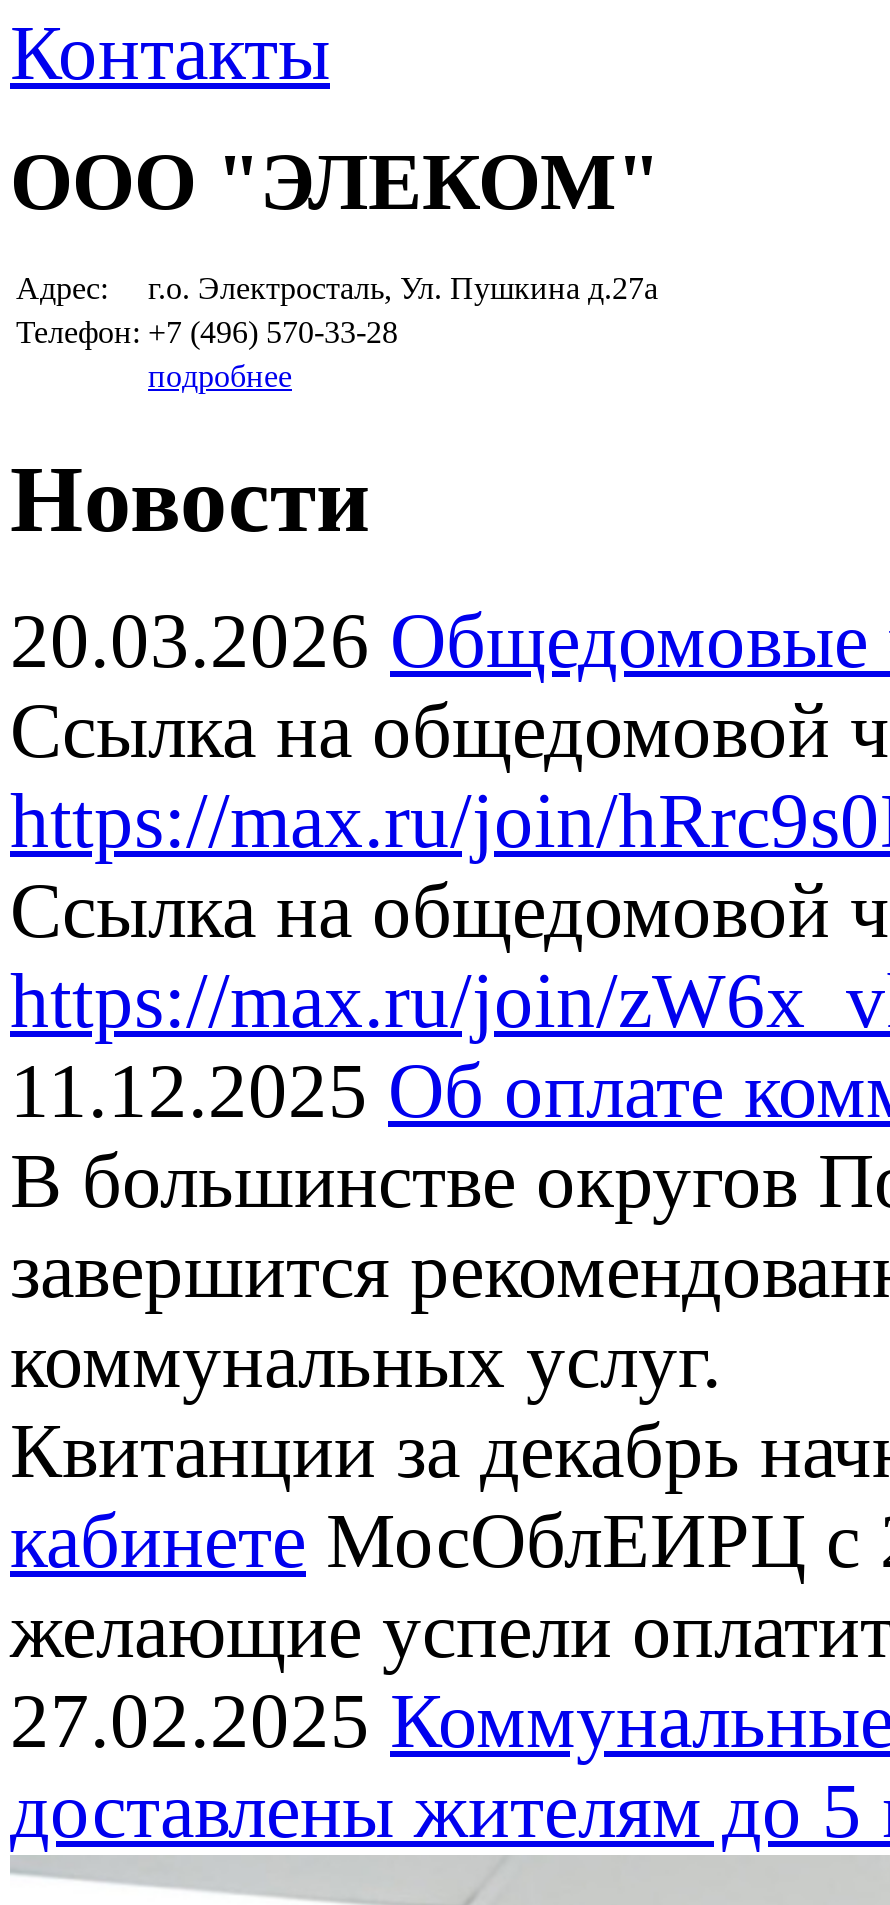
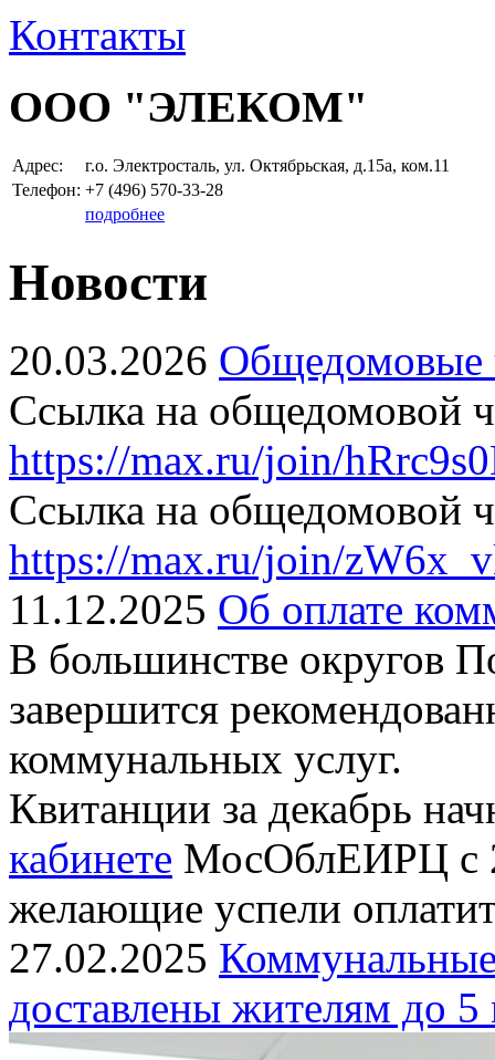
- г.о. Электросталь, Ул. Пушкина д.27а
+ г.о. Электросталь, ул. Октябрьская, д.15а, ком.11
